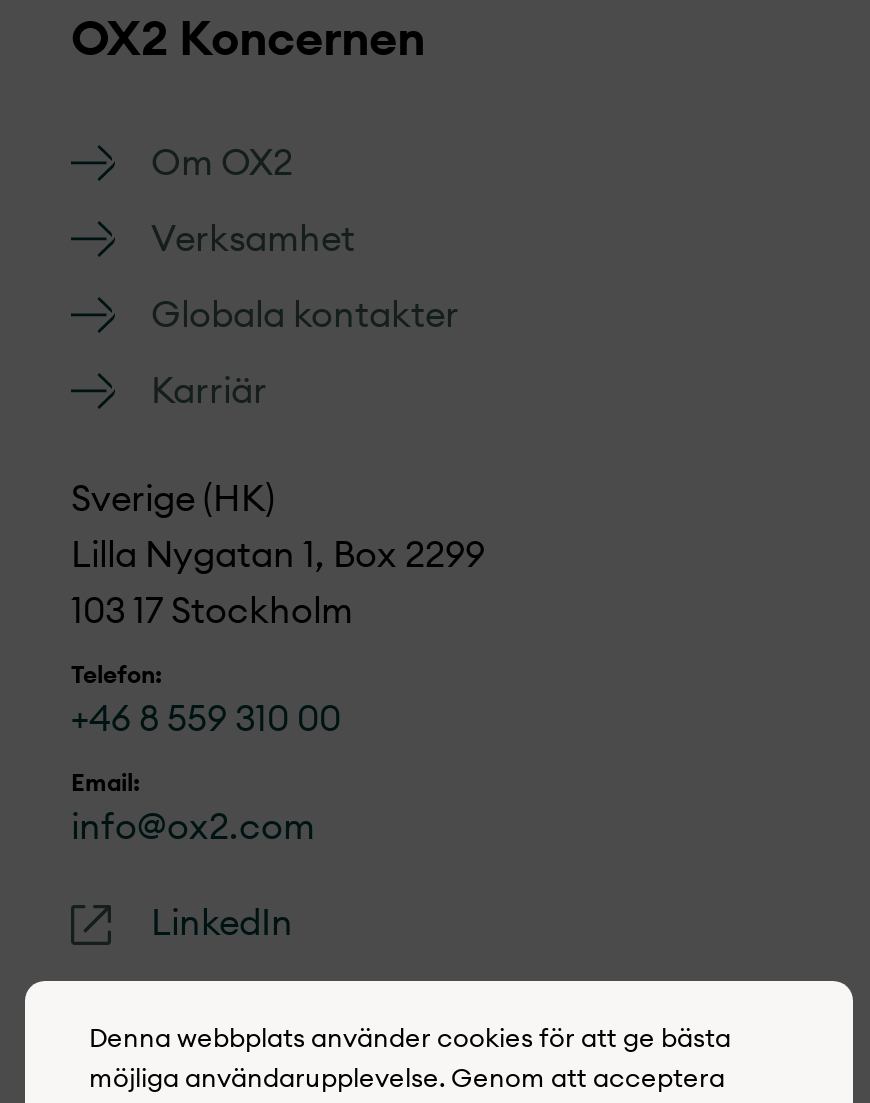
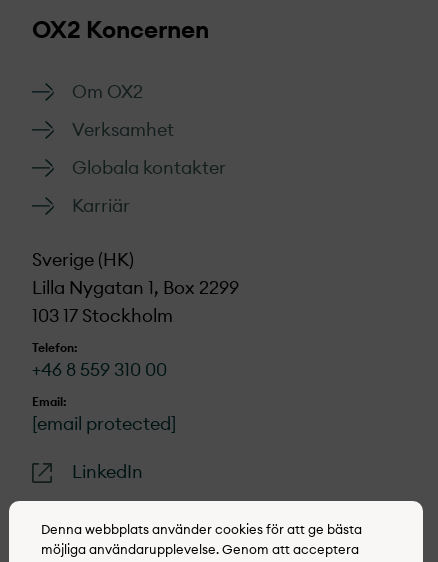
- info@ox2.com
+ [email protected]
